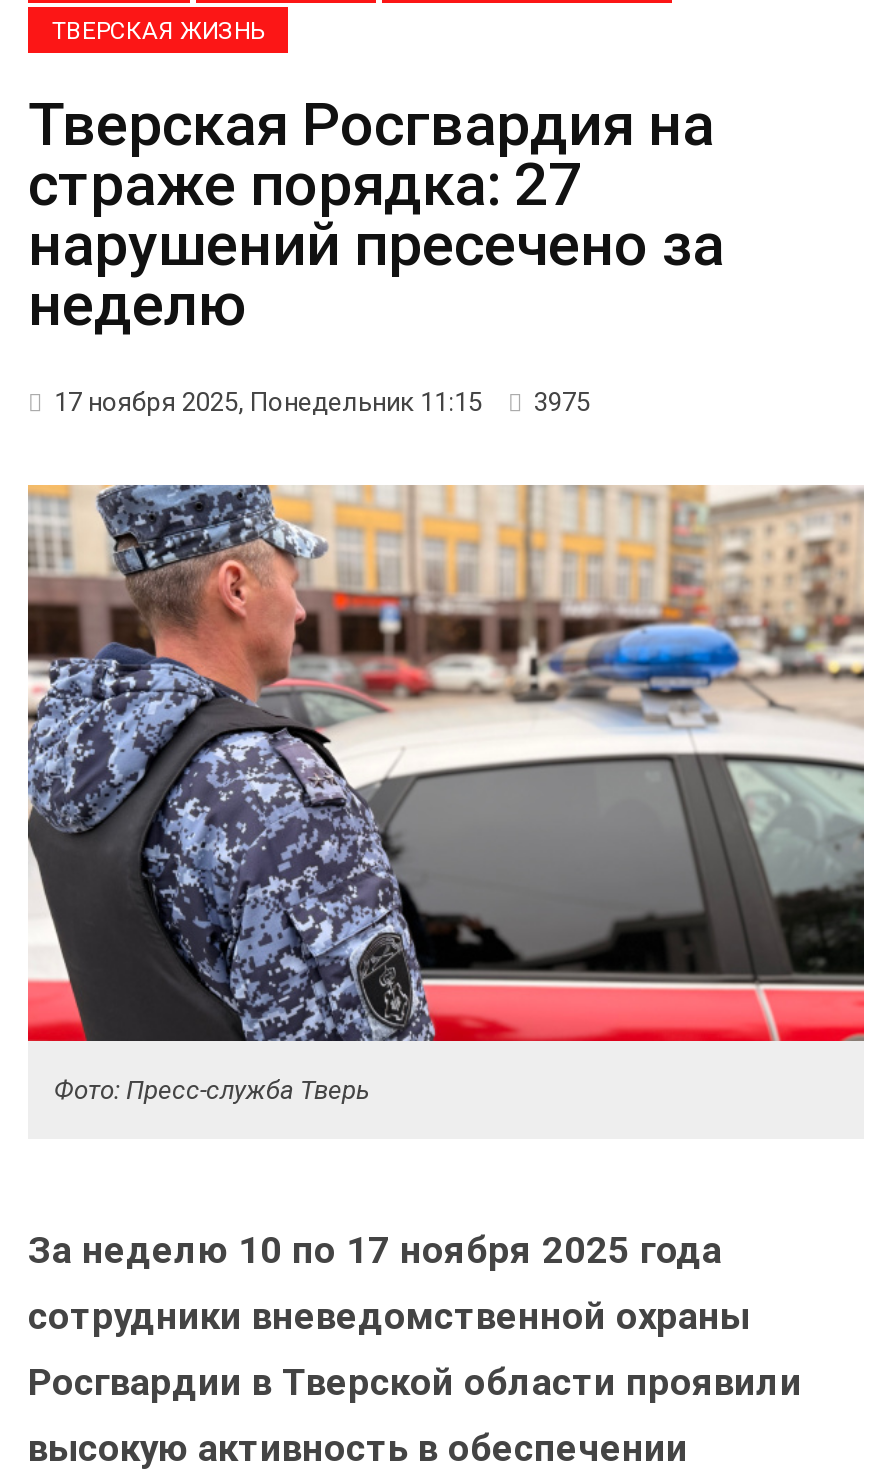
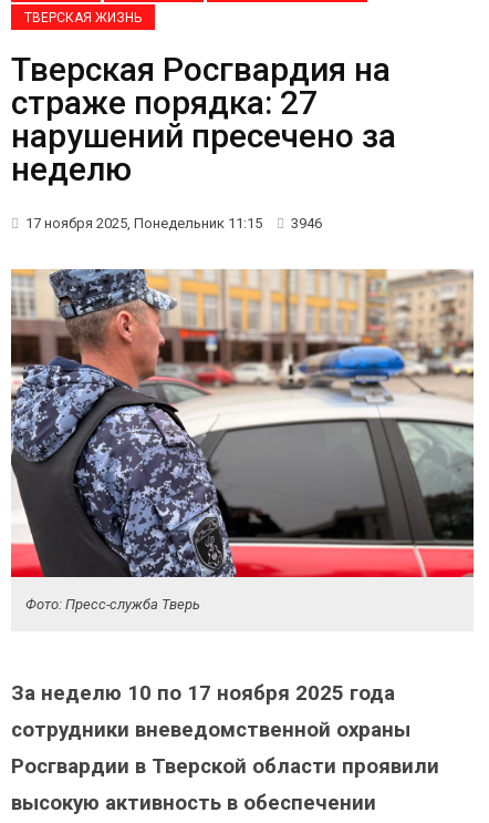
- 17 ноября 2025, Понедельник 11:15 3975
+ 17 ноября 2025, Понедельник 11:15 3946
